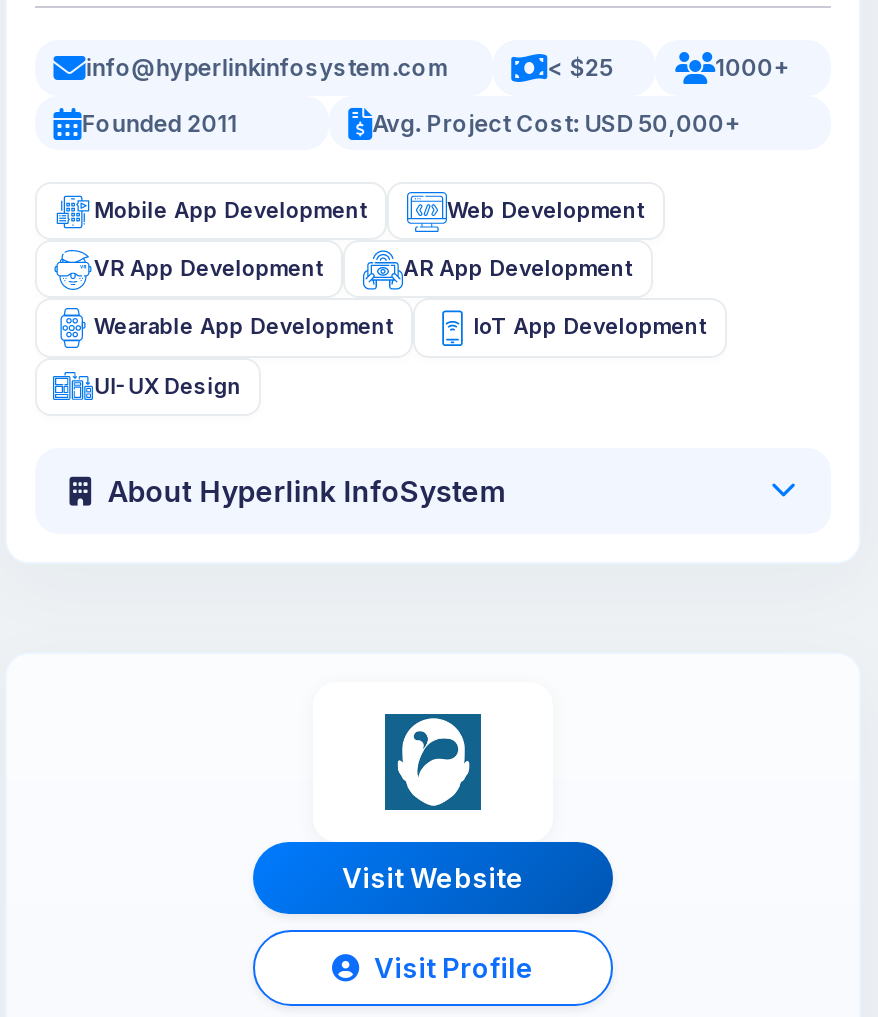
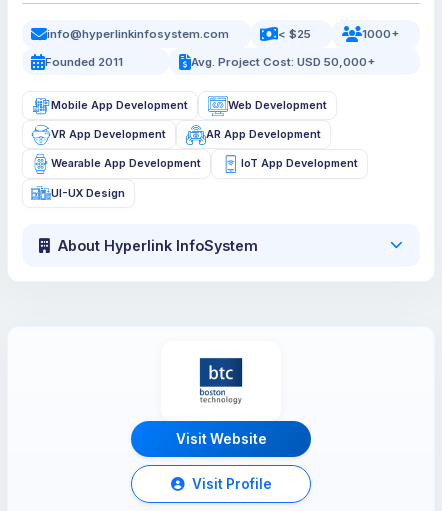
- [image]
+ [image]
